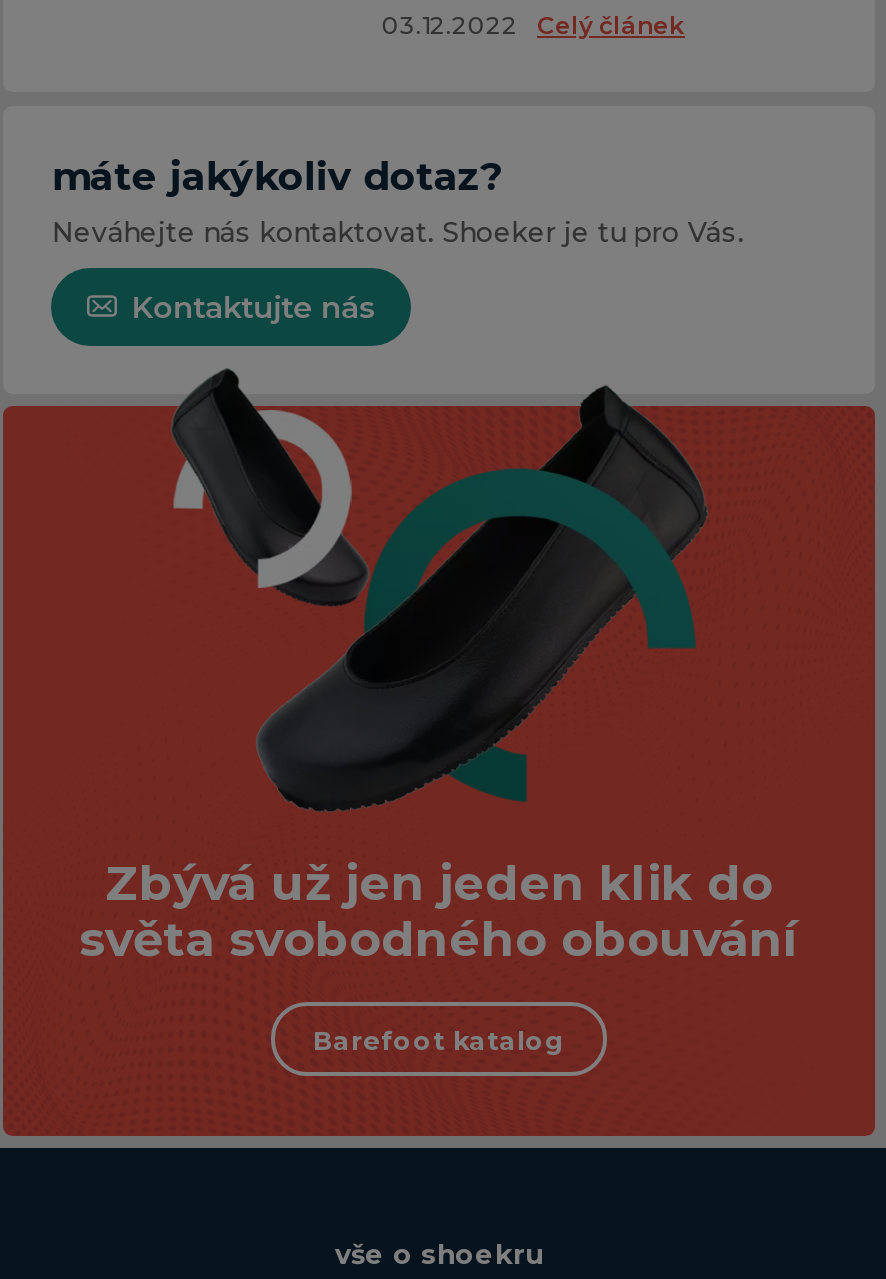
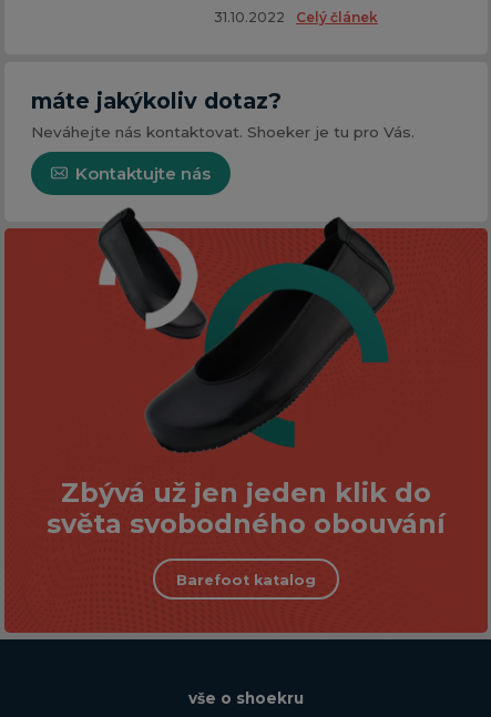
- 03.12.2022 Celý článek
+ 31.10.2022 Celý článek
